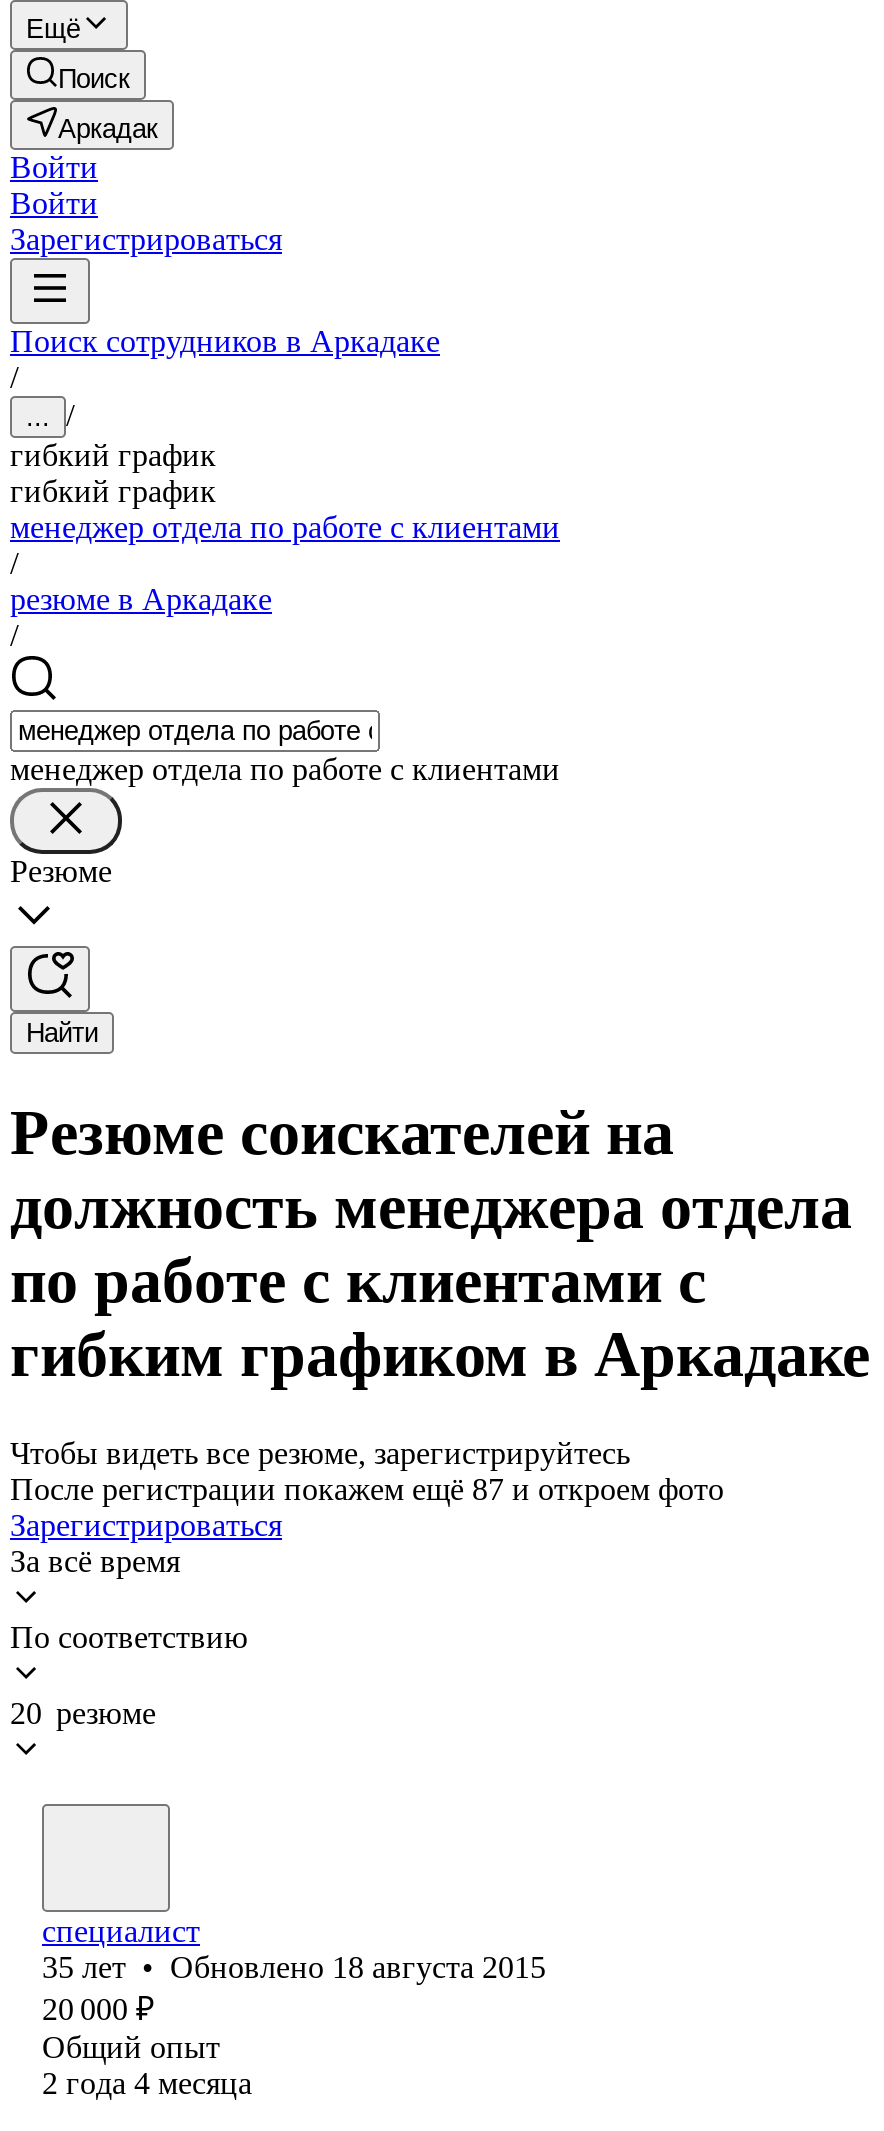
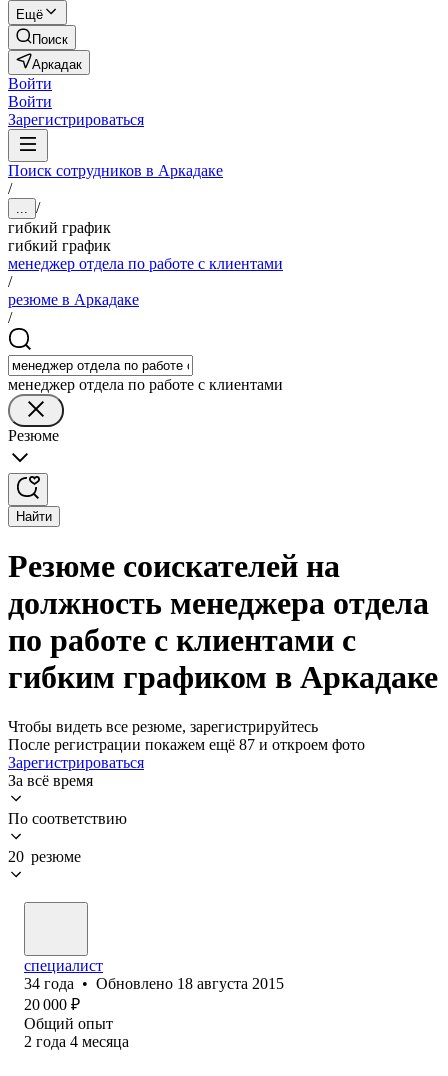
- 35 лет • Обновлено 18 августа 2015
+ 34 года • Обновлено 18 августа 2015
